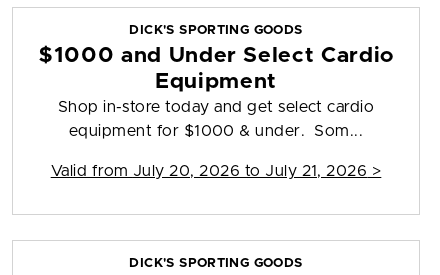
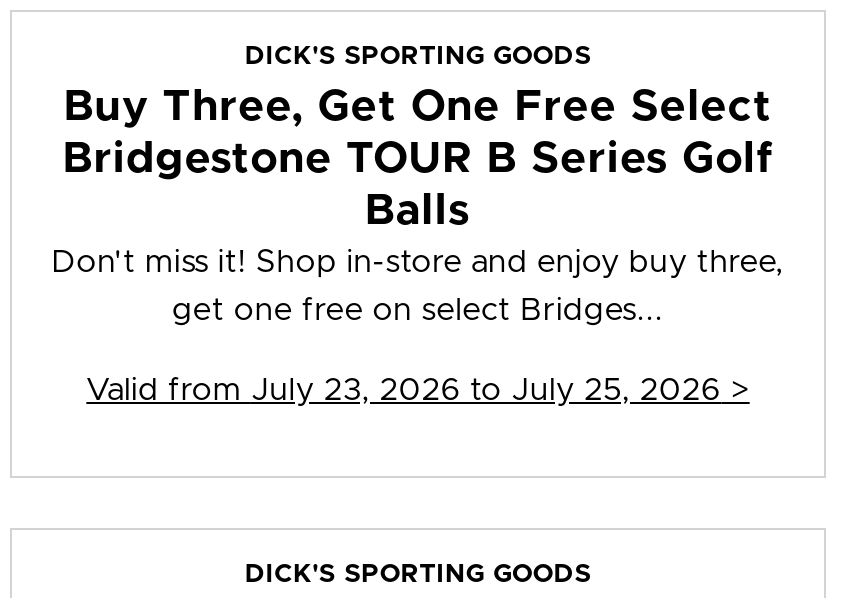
- $1000 and Under Select Cardio
- Equipment
- Shop in-store today and get select cardio
+ Buy Three, Get One Free Select
+ Bridgestone TOUR B Series Golf
+ Balls
+ Don't miss it! Shop in-store and enjoy buy three,

- equipment for $1000 & under. Som...
+ get one free on select Bridges...

- Valid from July 20, 2026 to July 21, 2026 >
+ Valid from July 23, 2026 to July 25, 2026 >
